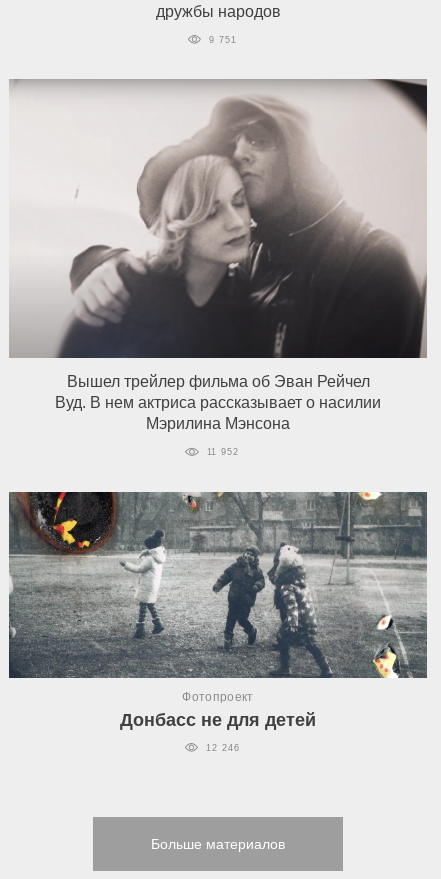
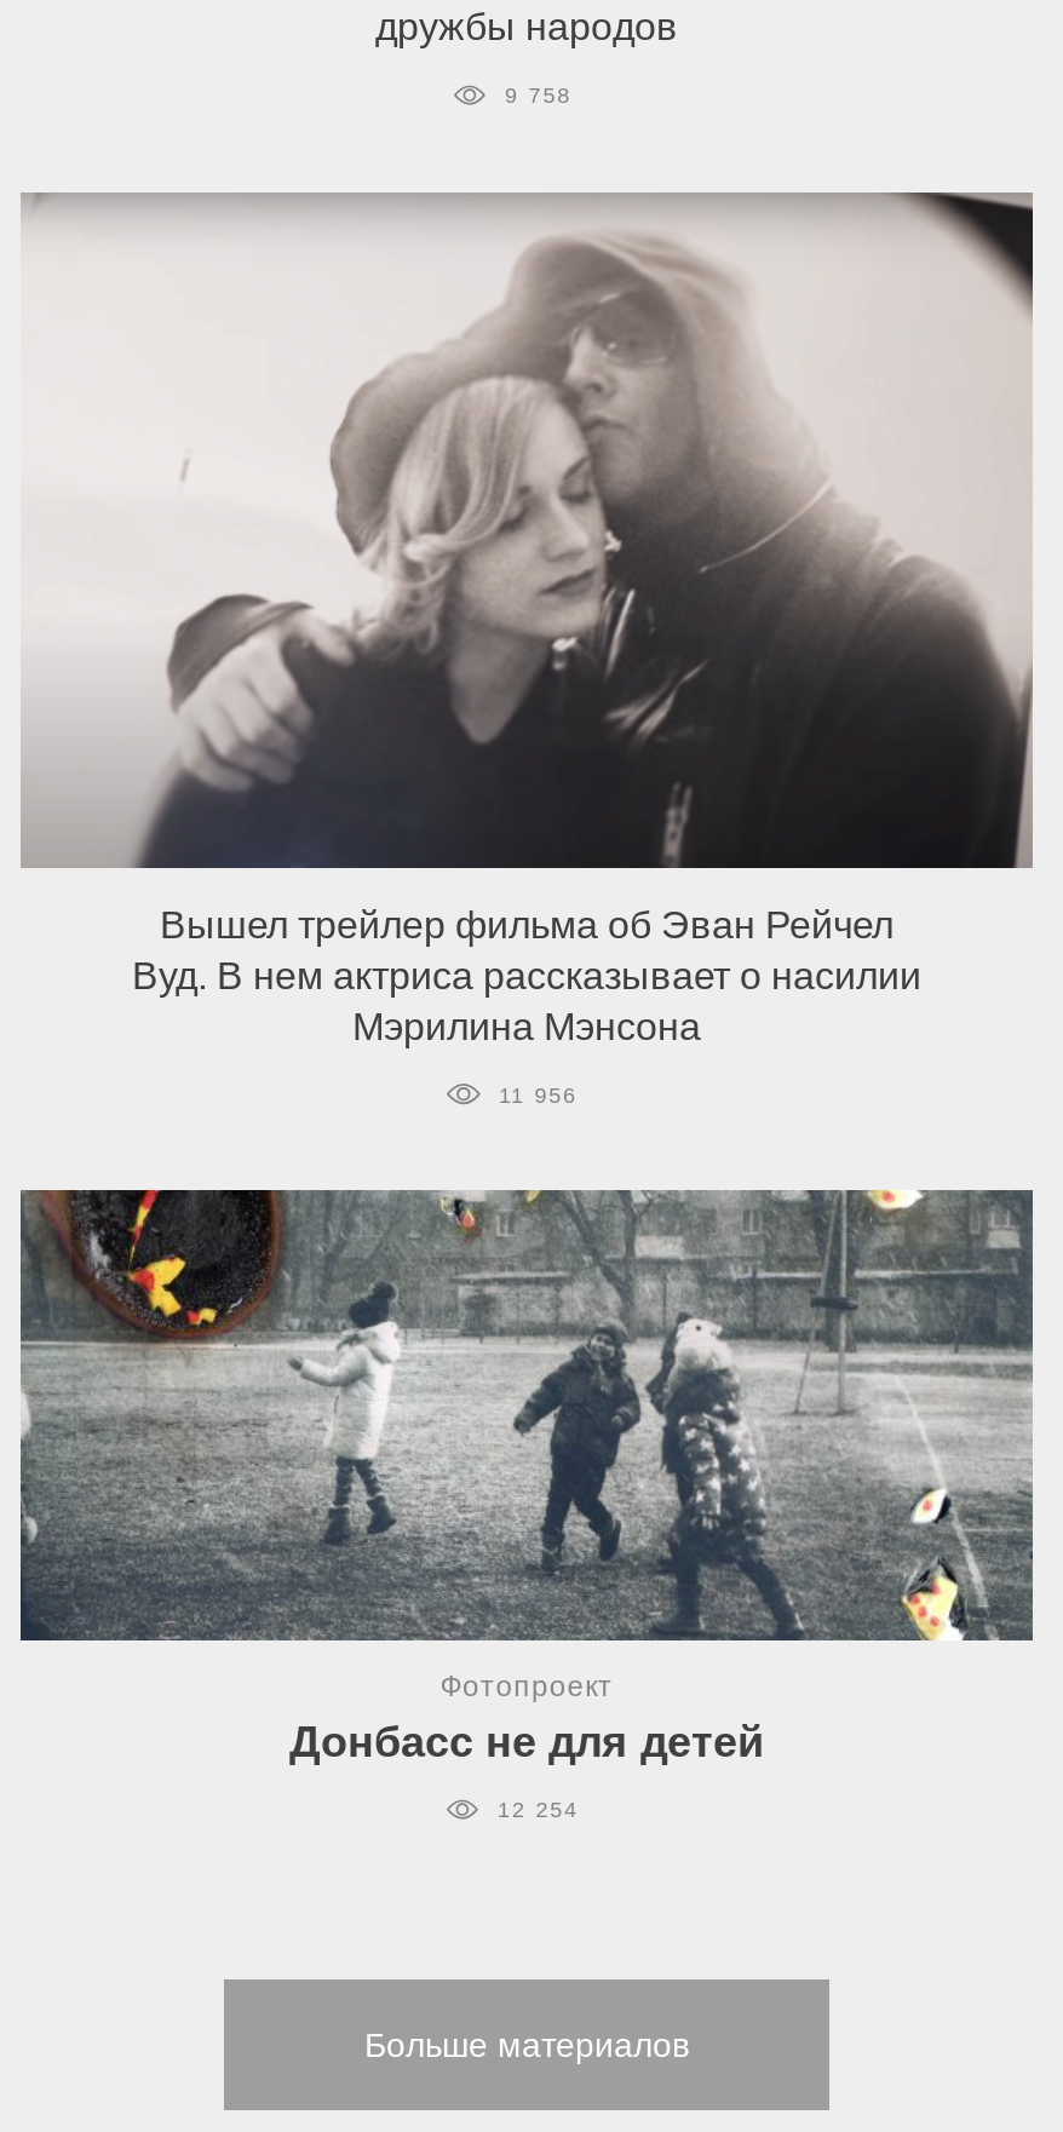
- 9 751
+ 9 758

- 11 952
+ 11 956

- 12 246
+ 12 254
